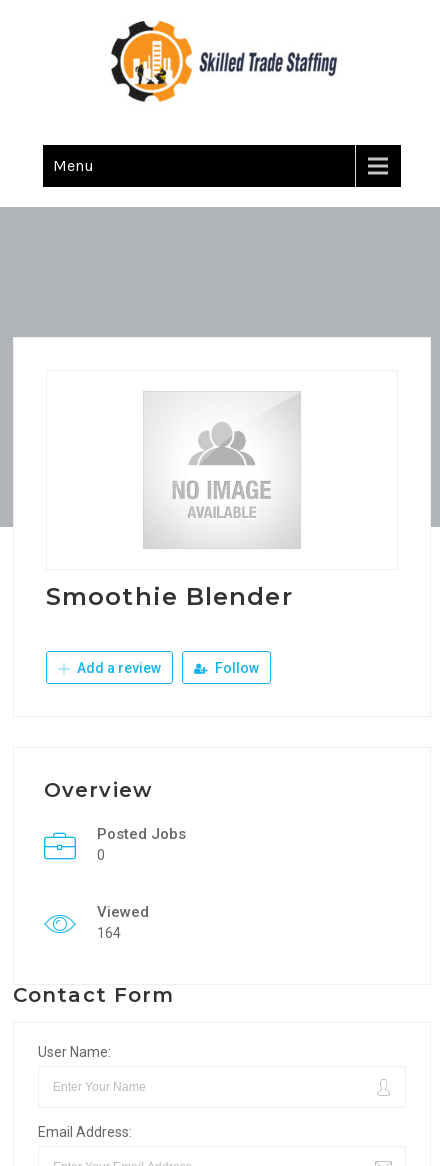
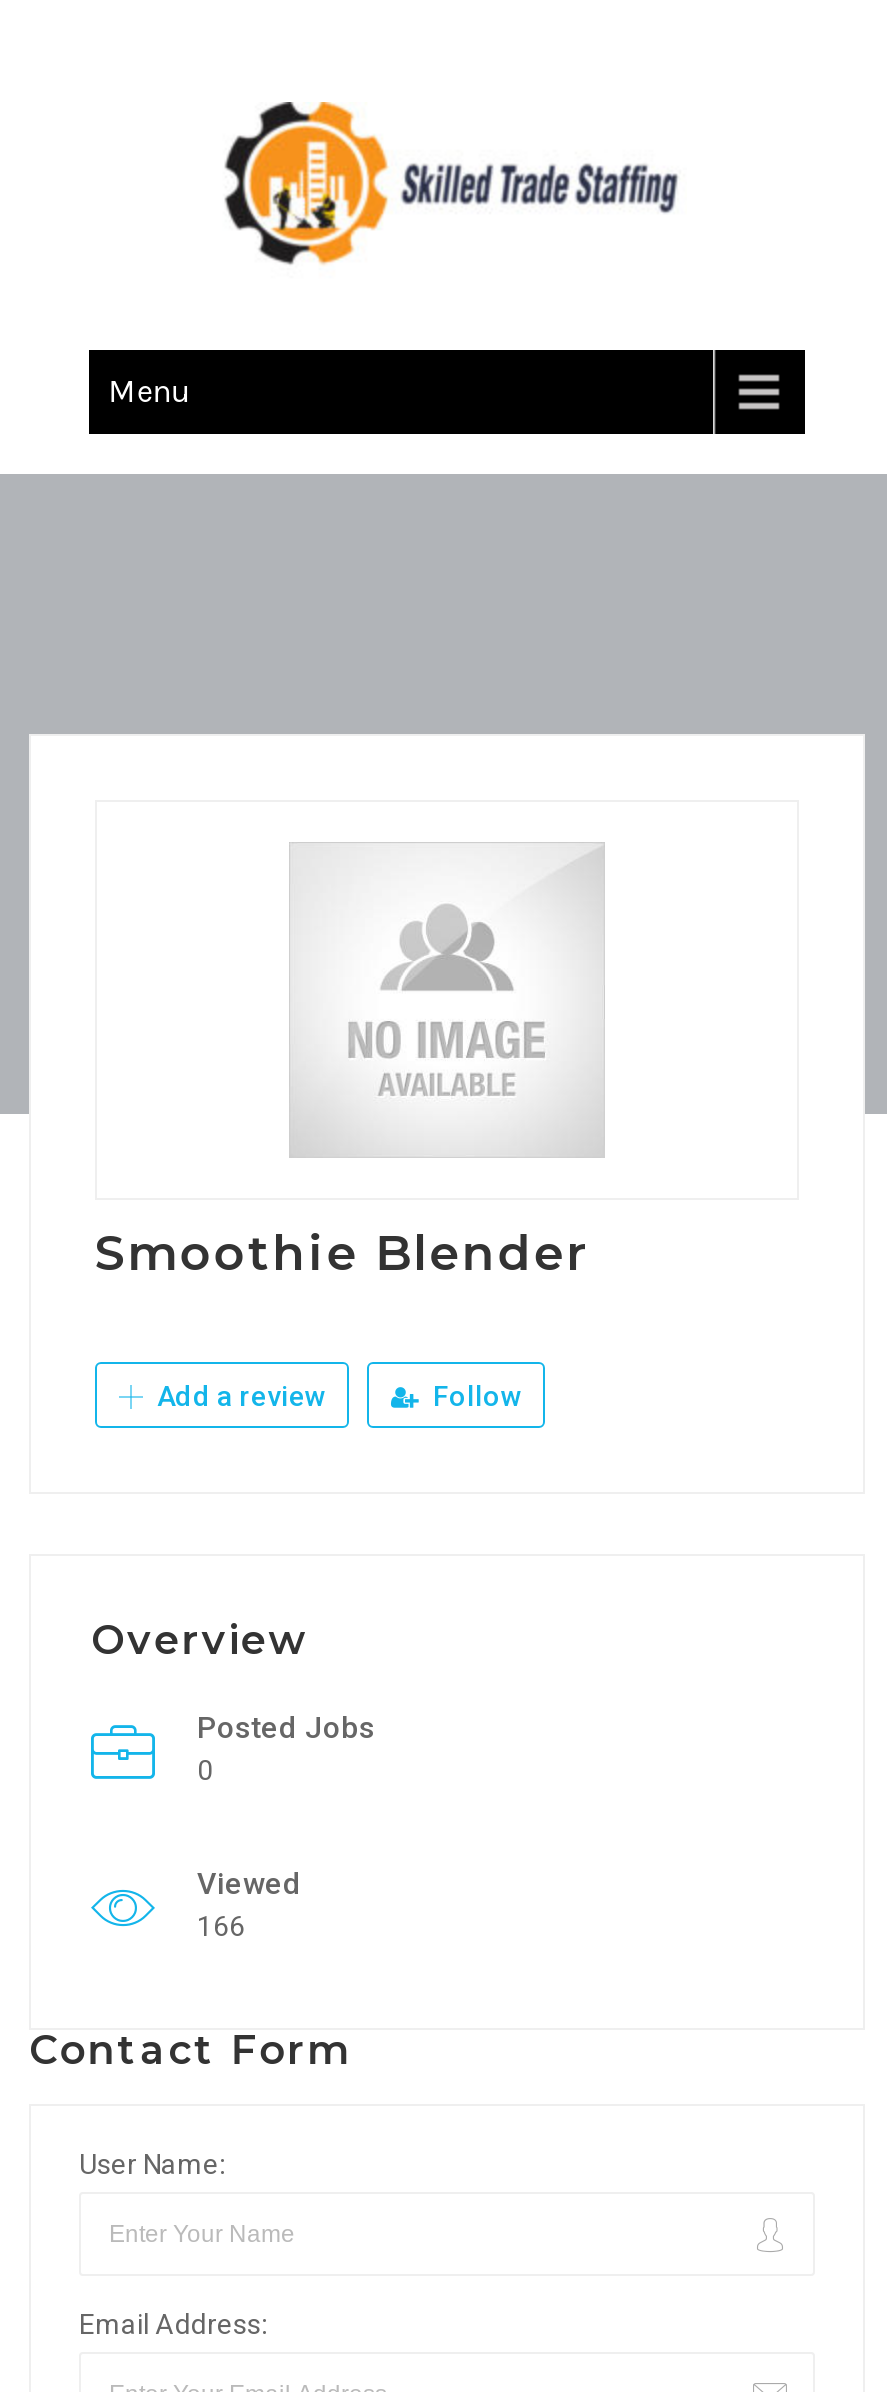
- 164
+ 166
